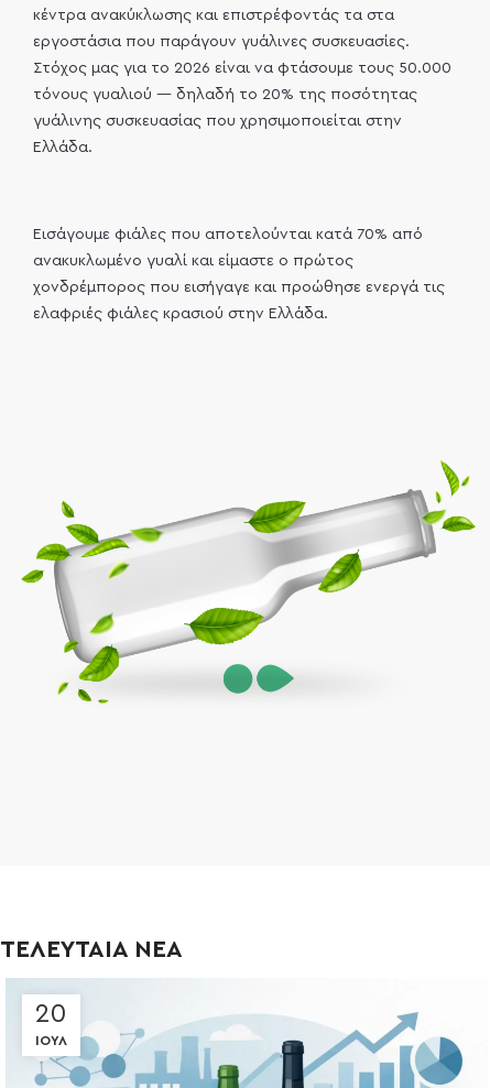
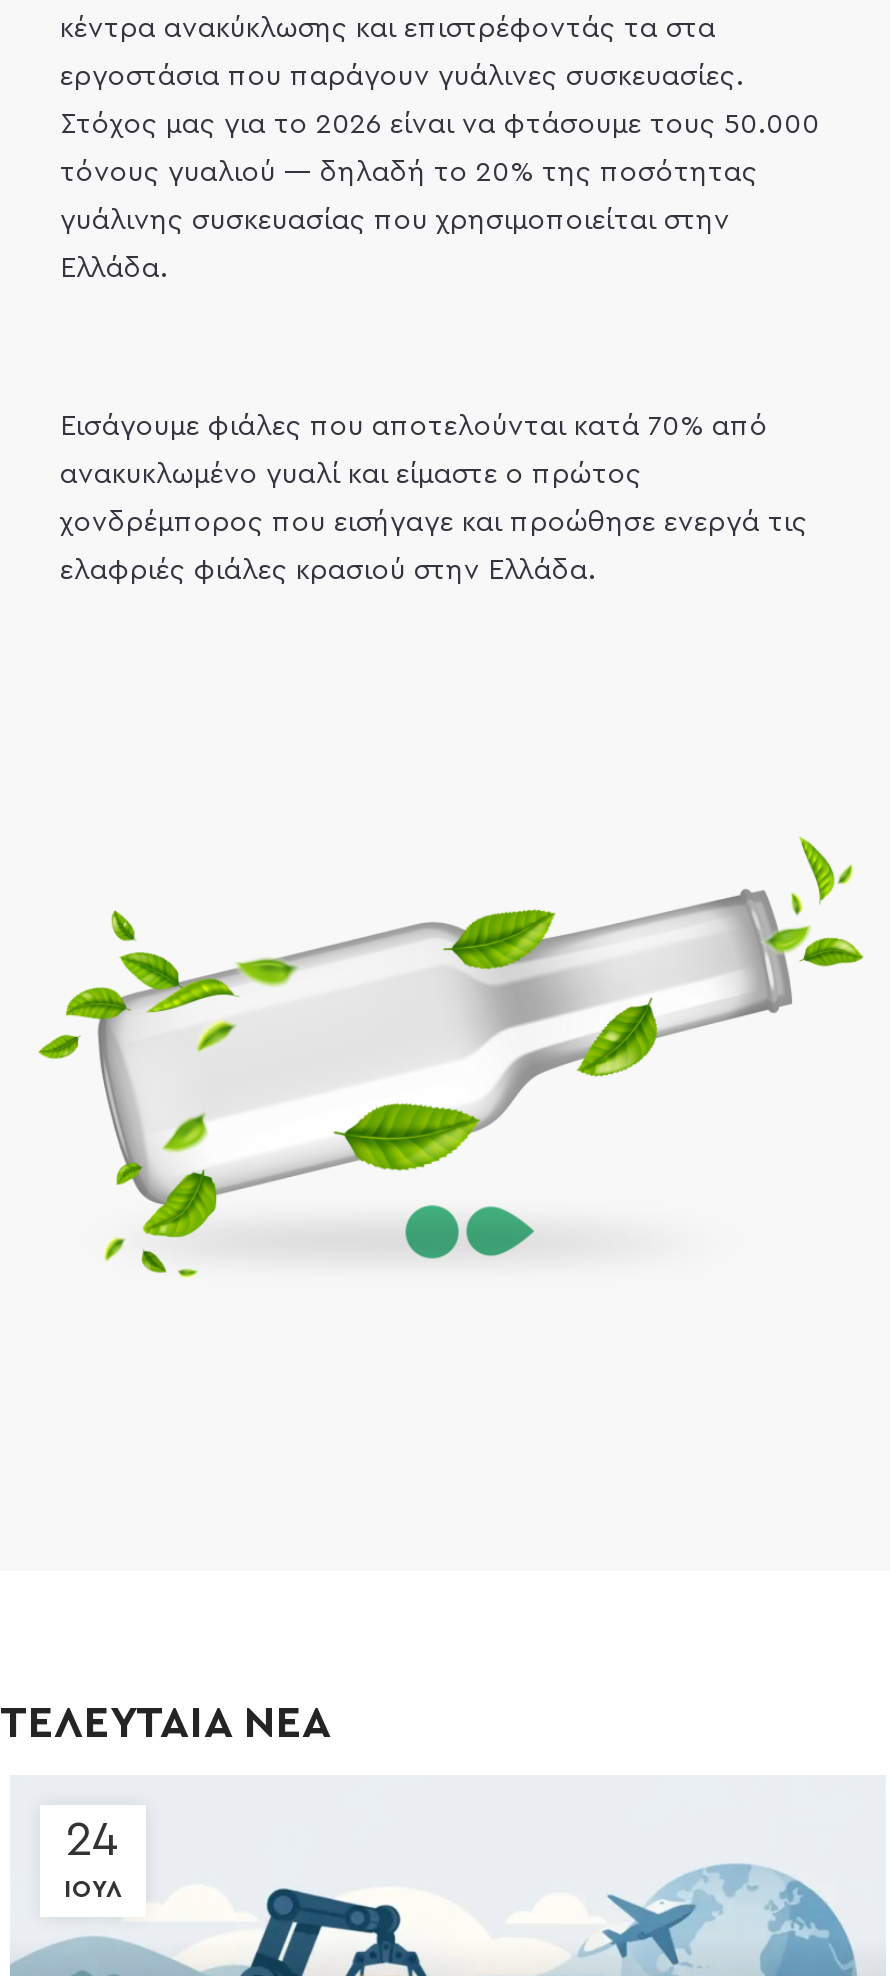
- 20
+ 24
